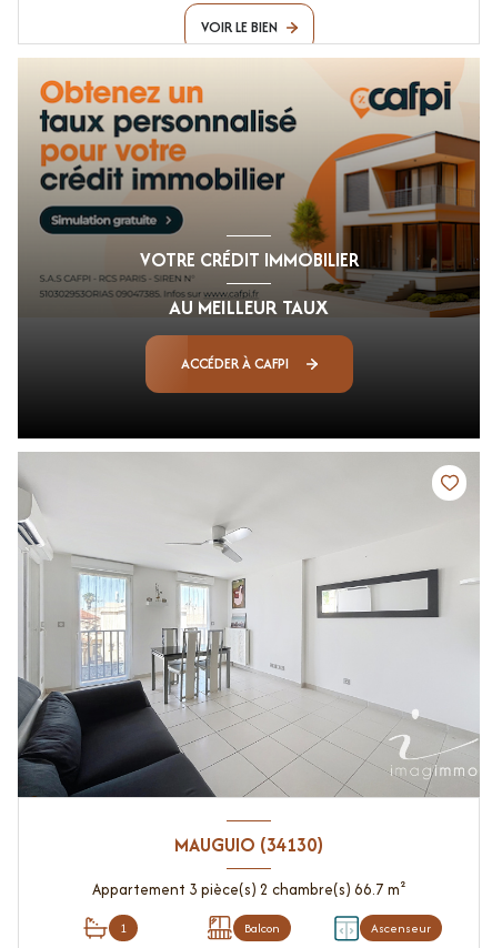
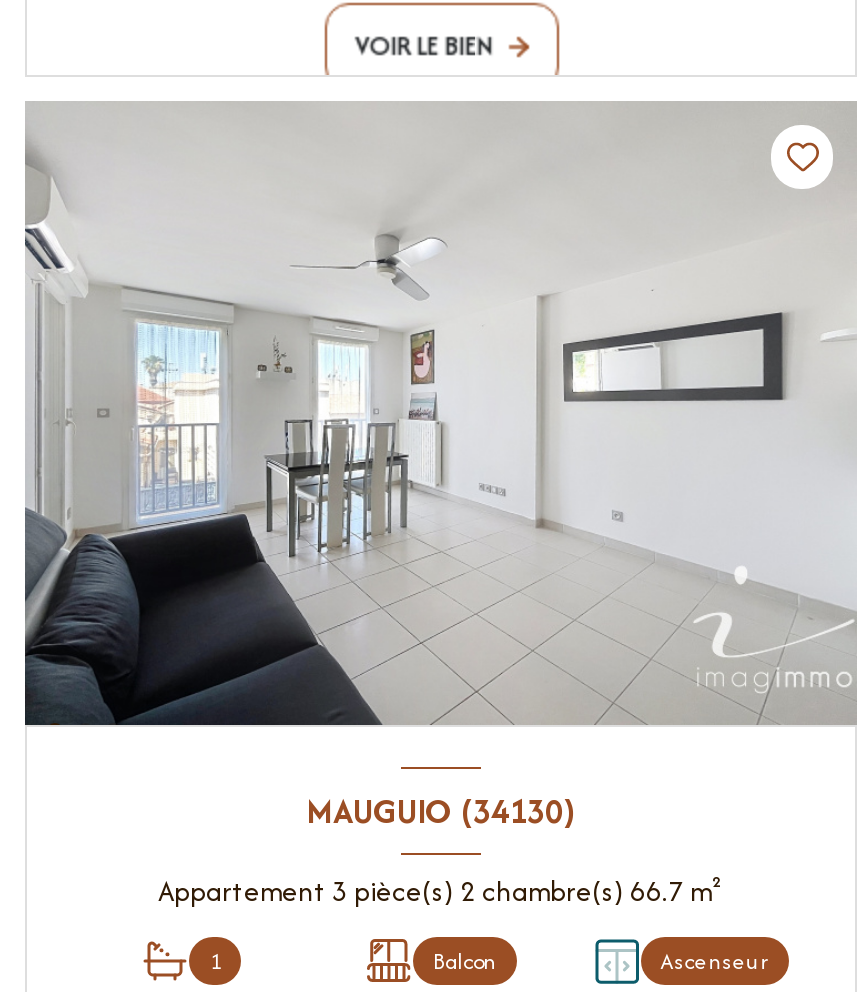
- [image]
- VOTRE CRÉDIT IMMOBILIER
- AU MEILLEUR TAUX
- ACCÉDER À CAFPI
